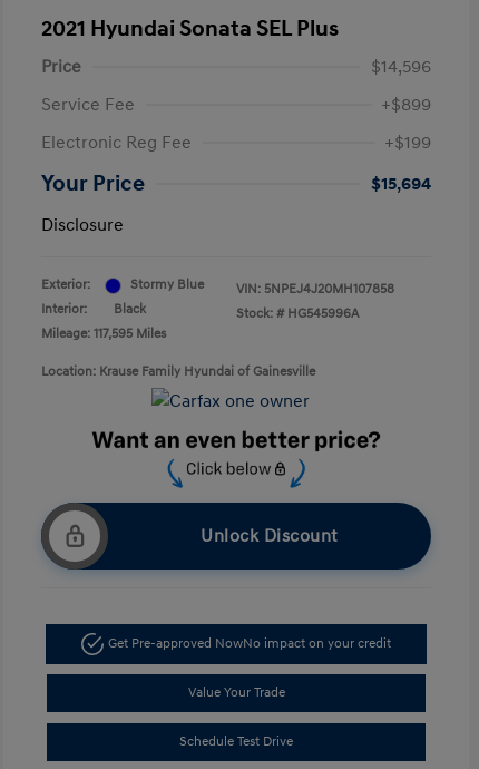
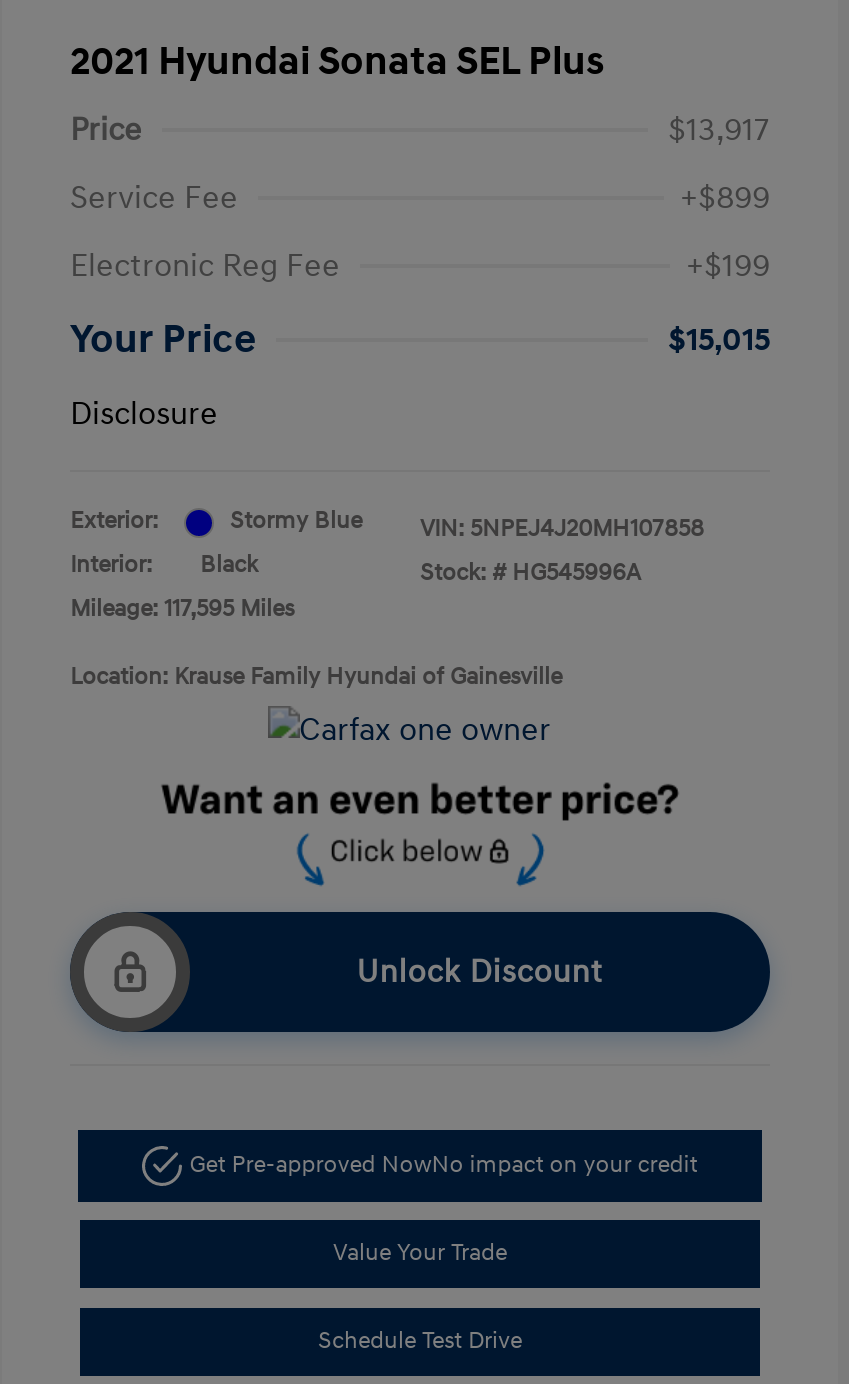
- $14,596
+ $13,917

- $15,694
+ $15,015
